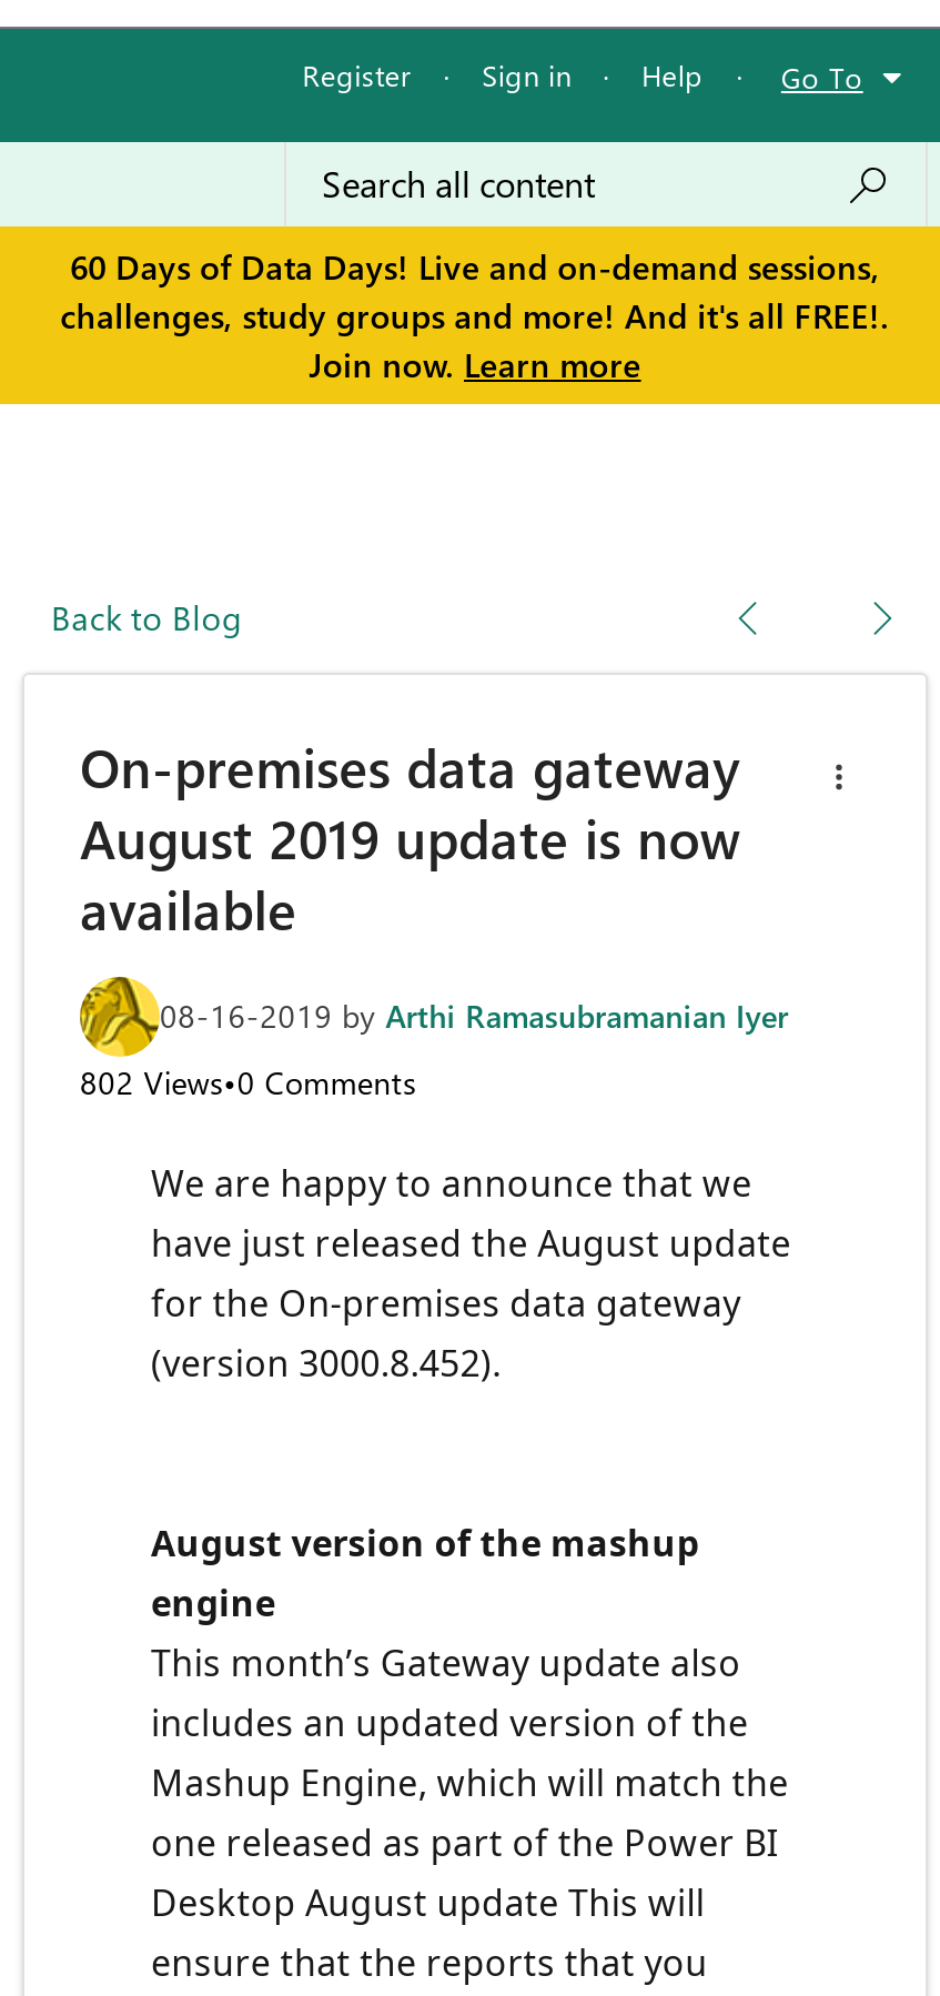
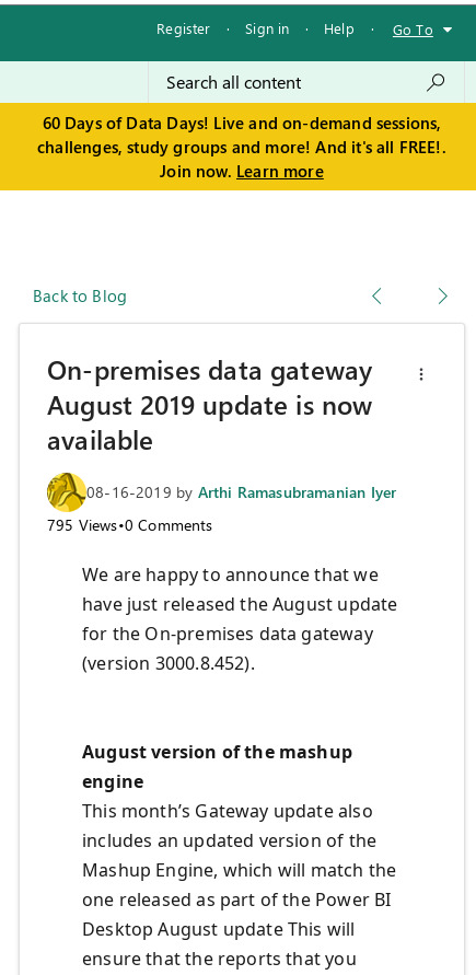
- 802 Views•0 Comments
+ 795 Views•0 Comments
